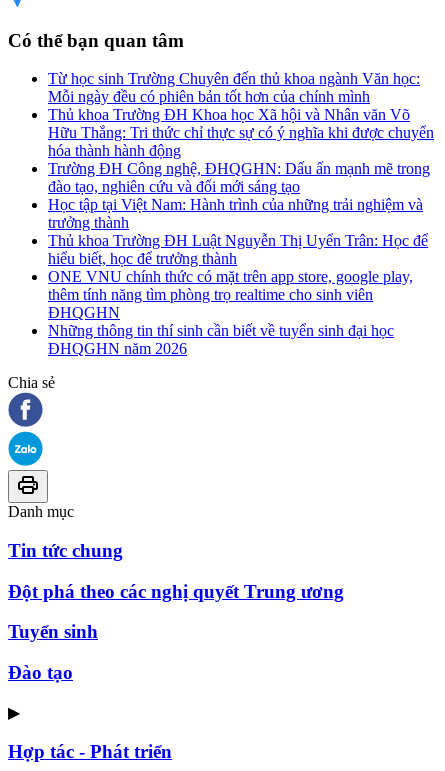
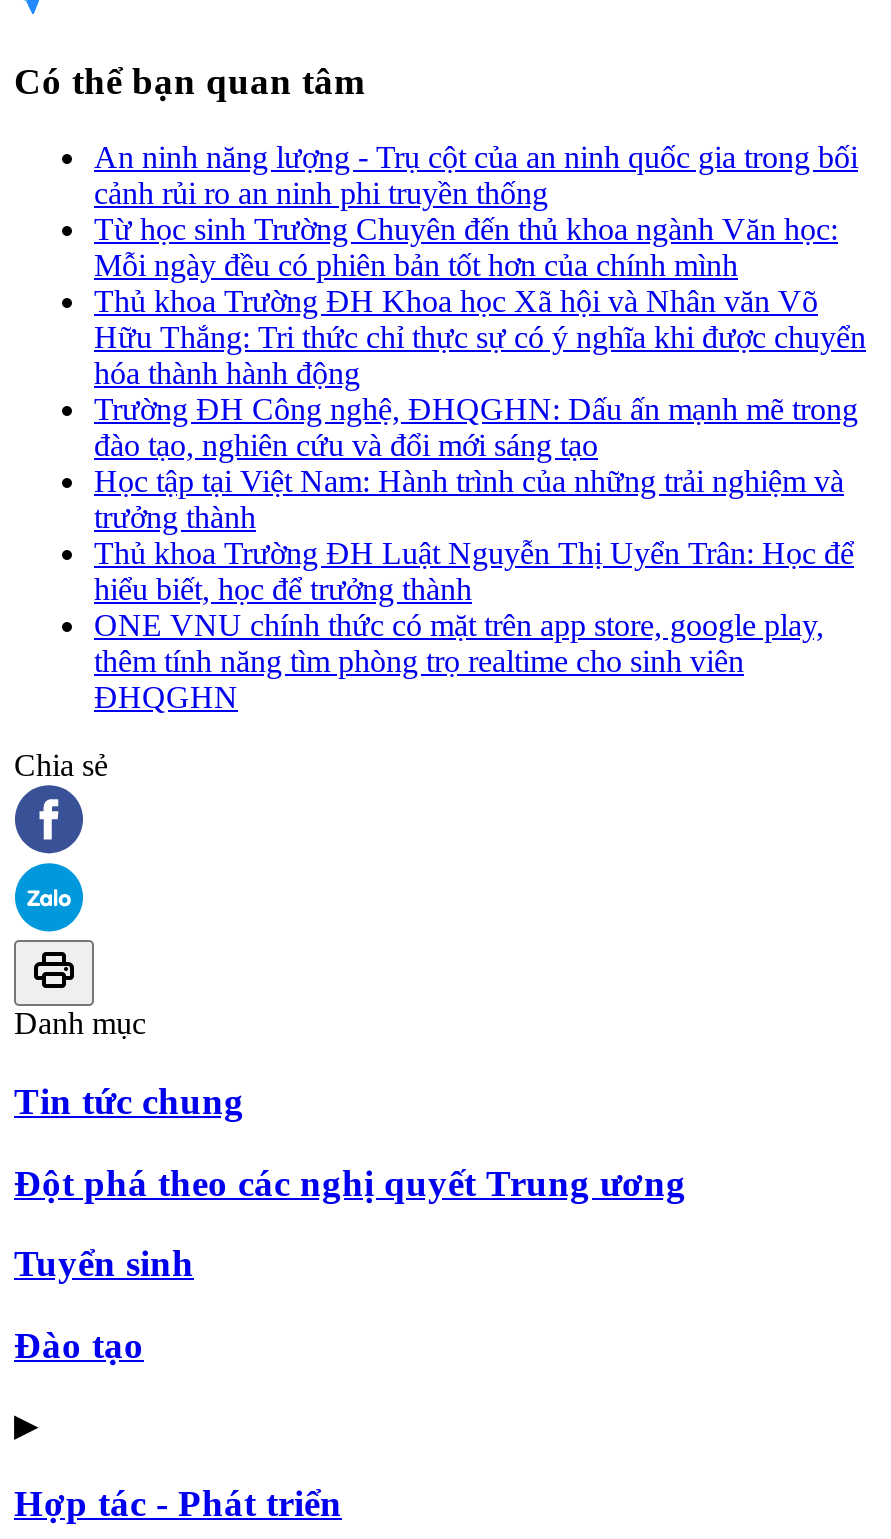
+ An ninh năng lượng - Trụ cột của an ninh quốc gia trong bối
+ cảnh rủi ro an ninh phi truyền thống

moved down: Từ học sinh Trường Chuyên đến thủ khoa ngành Văn học: | Mỗi ngày đều có phiên bản tốt hơn của chính mình | Thủ khoa Trường ĐH Khoa học Xã hội và Nhân văn Võ | ... | thêm tính năng tìm phòng trọ realtime cho sinh viên | ĐHQGHN

- Những thông tin thí sinh cần biết về tuyển sinh đại học
- ĐHQGHN năm 2026
